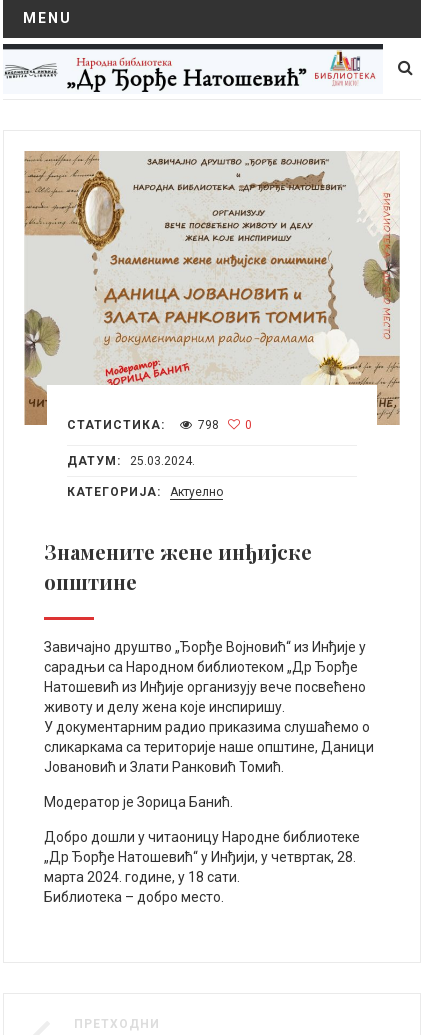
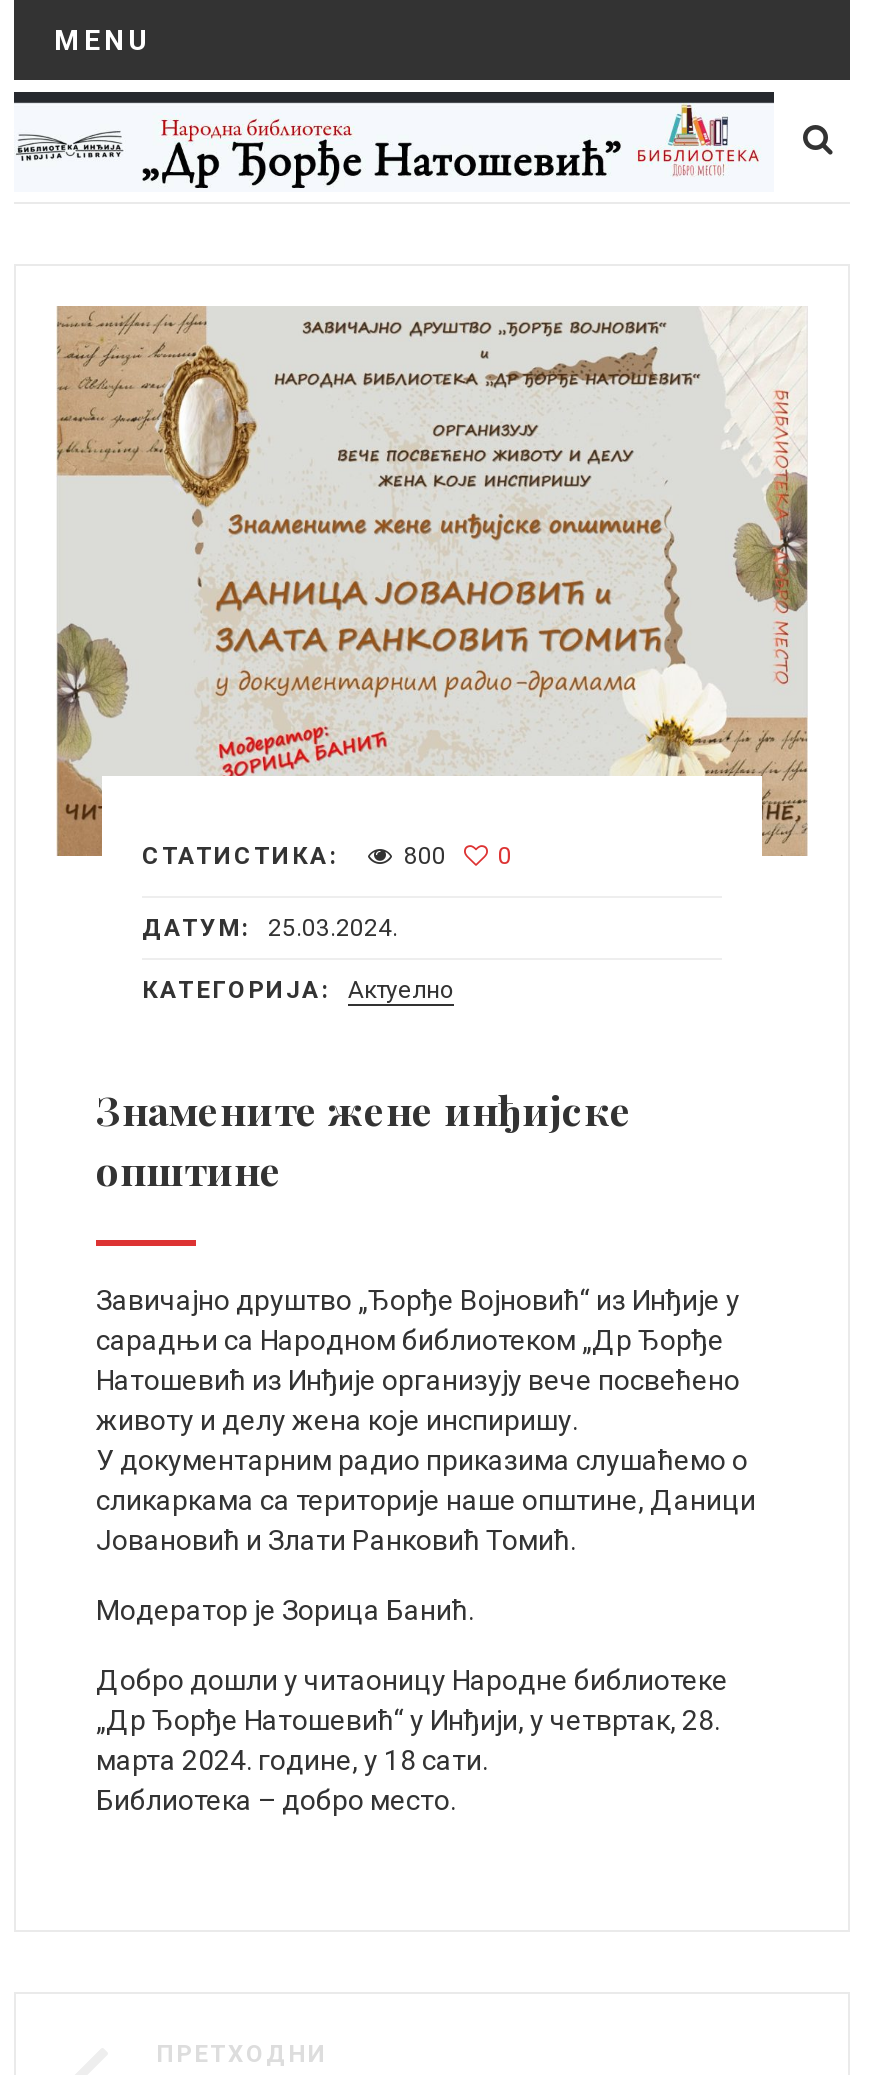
- 798 0
+ 800 0
